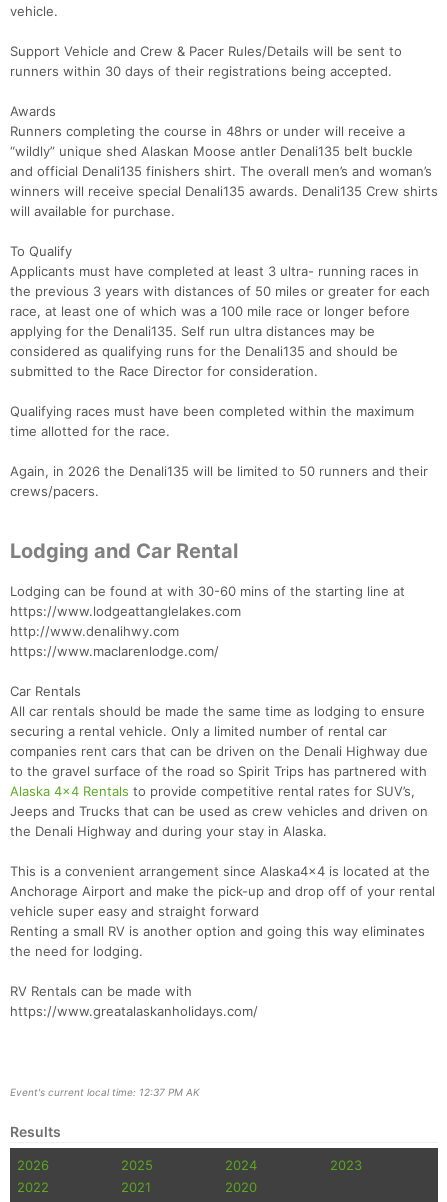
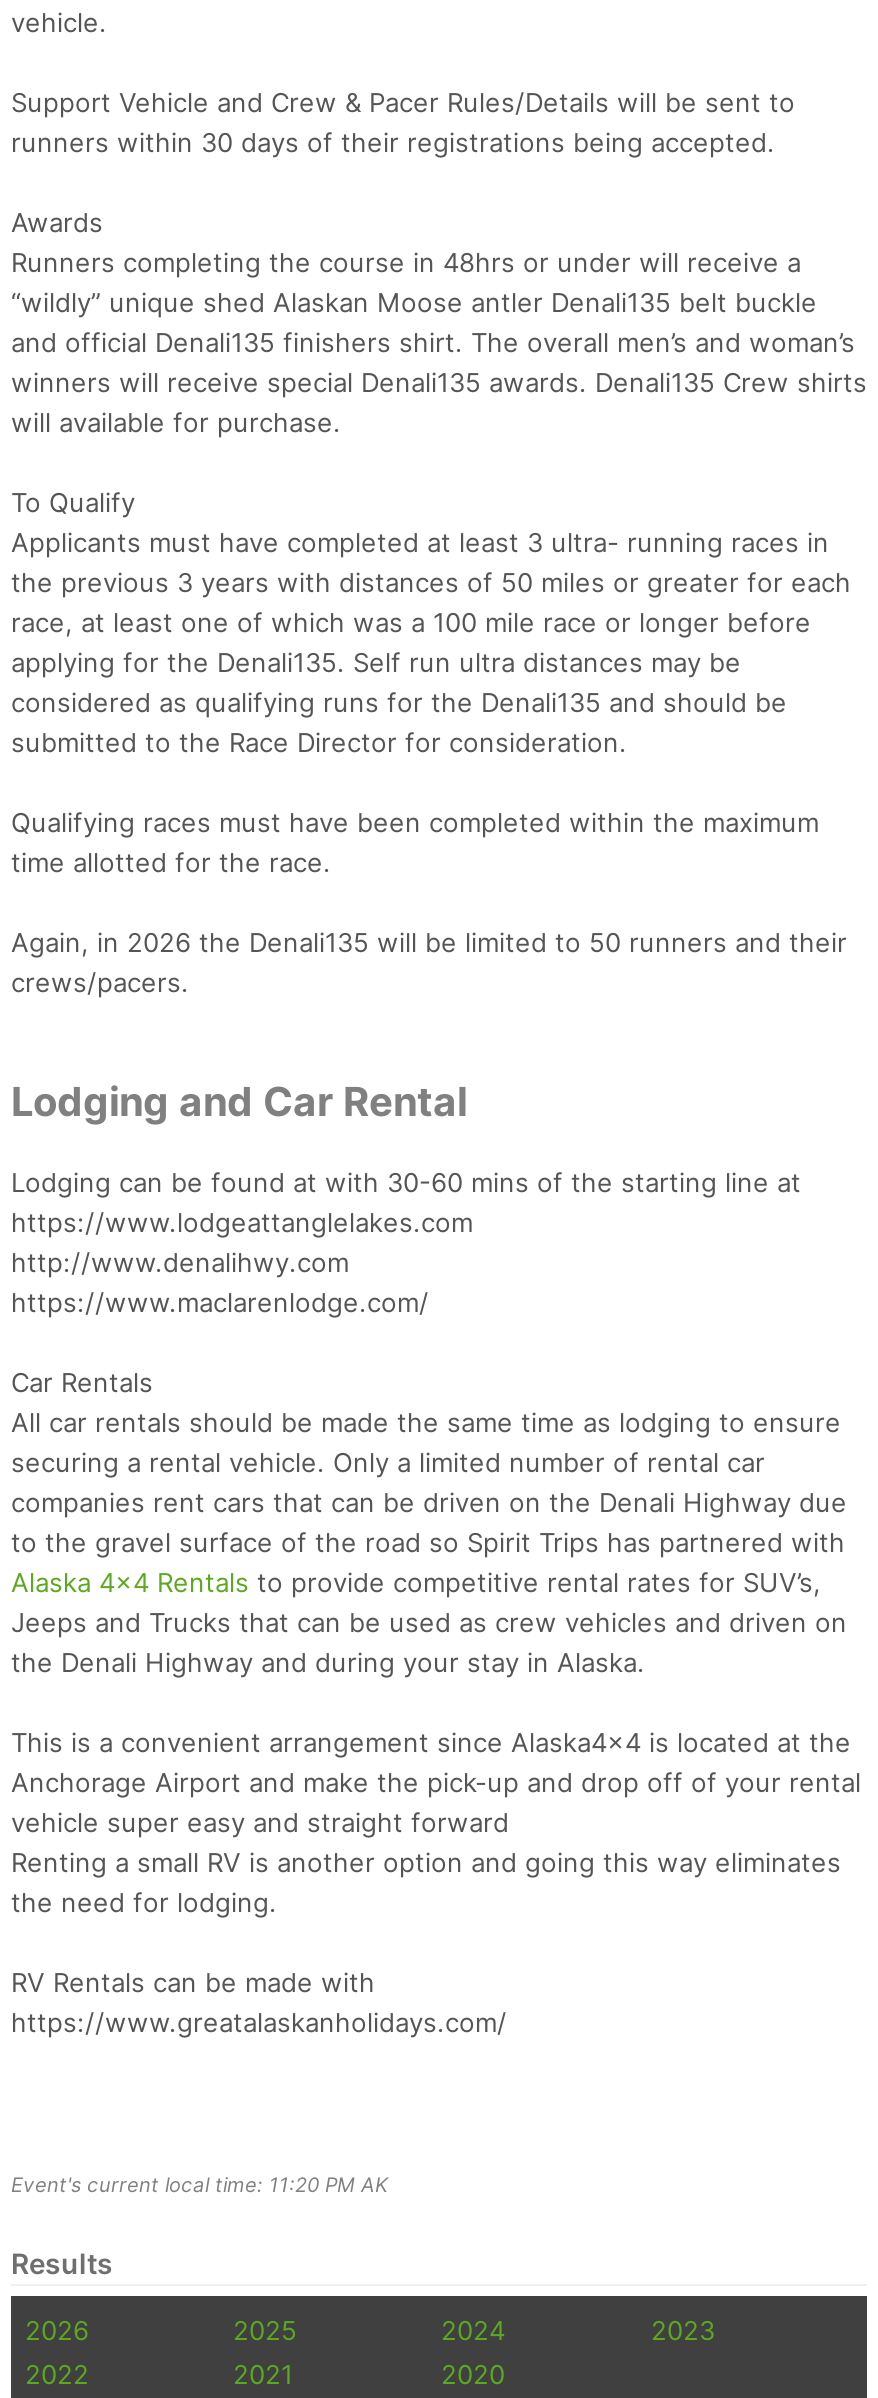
- Event's current local time: 12:37 PM AK
+ Event's current local time: 11:20 PM AK
